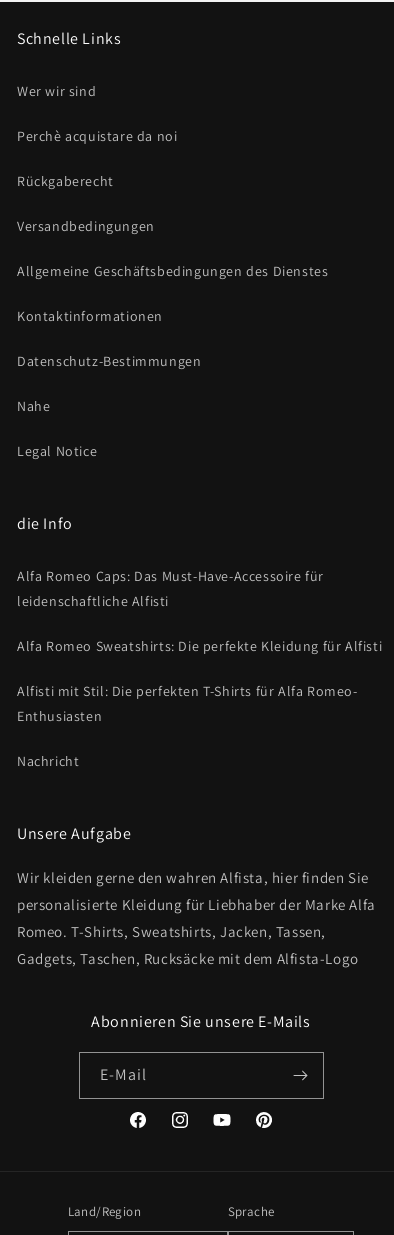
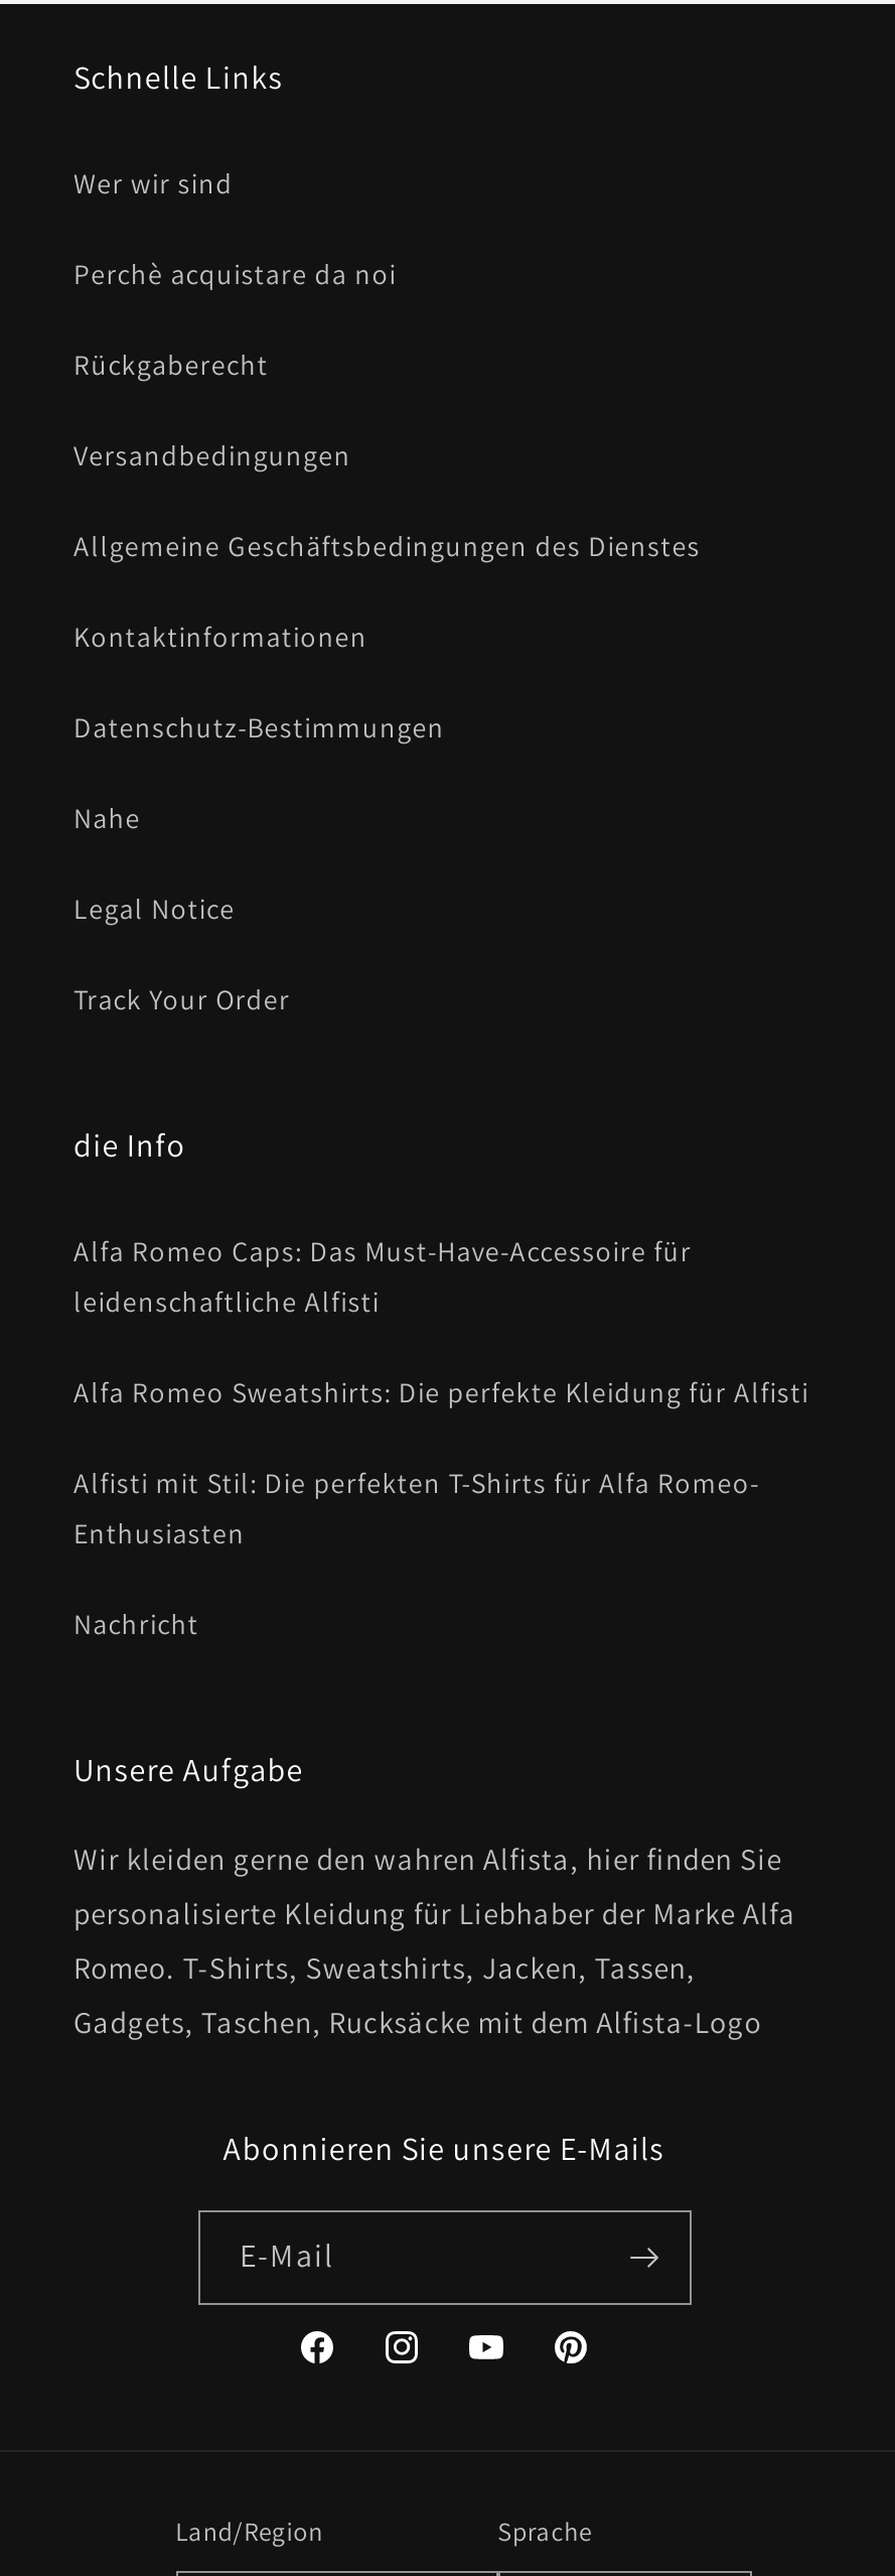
+ Track Your Order
